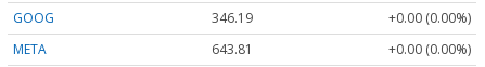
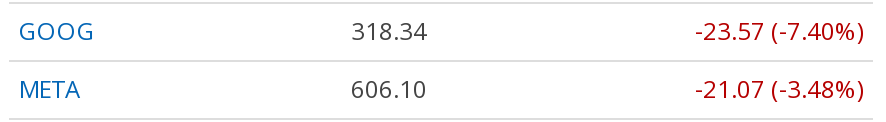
- 346.19
+ 318.34

- +0.00 (0.00%)
+ -23.57 (-7.40%)

- 643.81
+ 606.10

- +0.00 (0.00%)
+ -21.07 (-3.48%)
